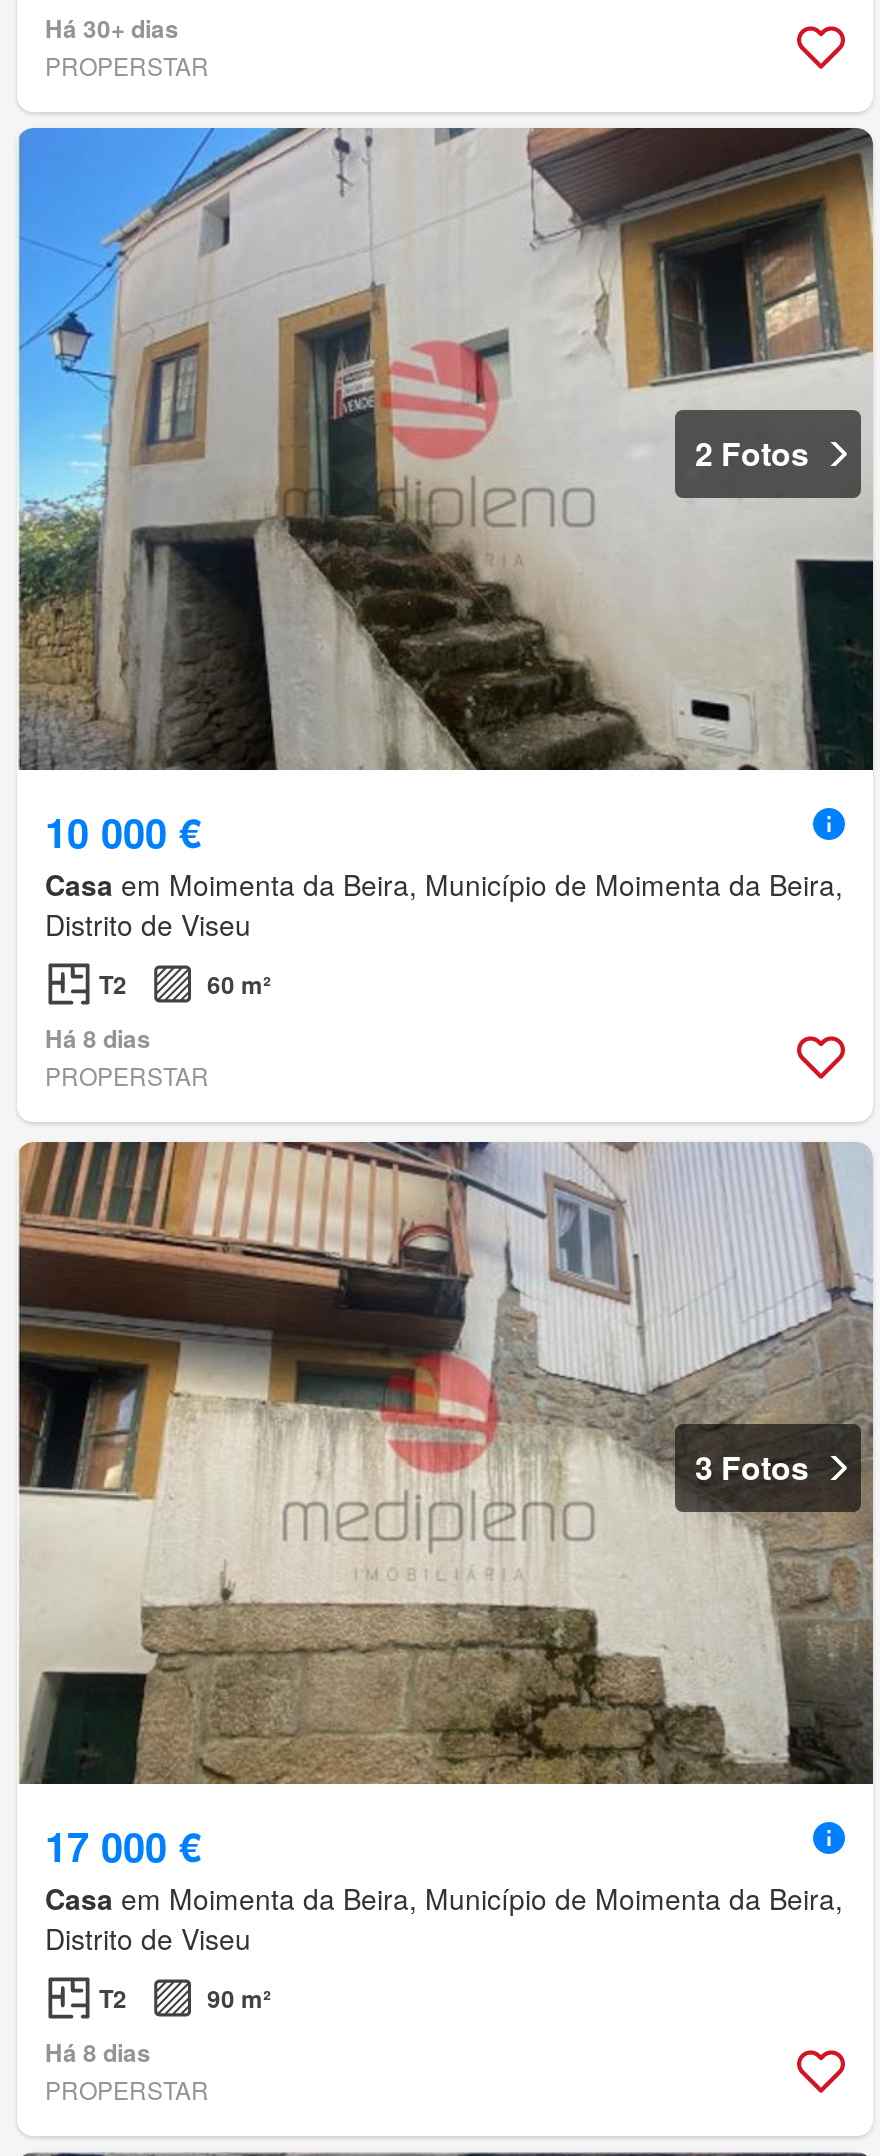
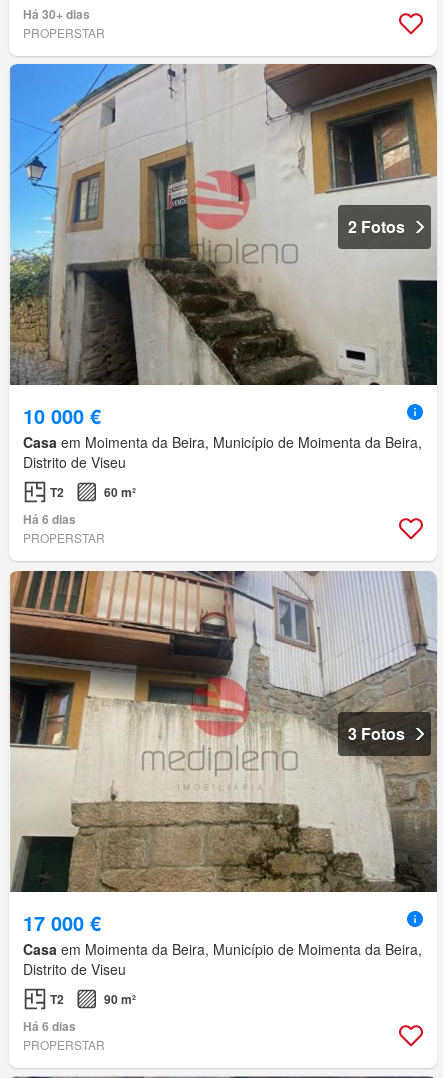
- Há 8 dias
+ Há 6 dias

- Há 8 dias
+ Há 6 dias
